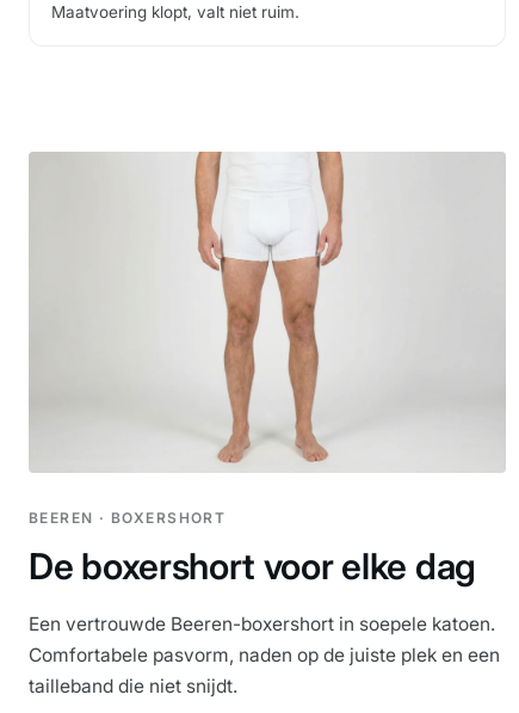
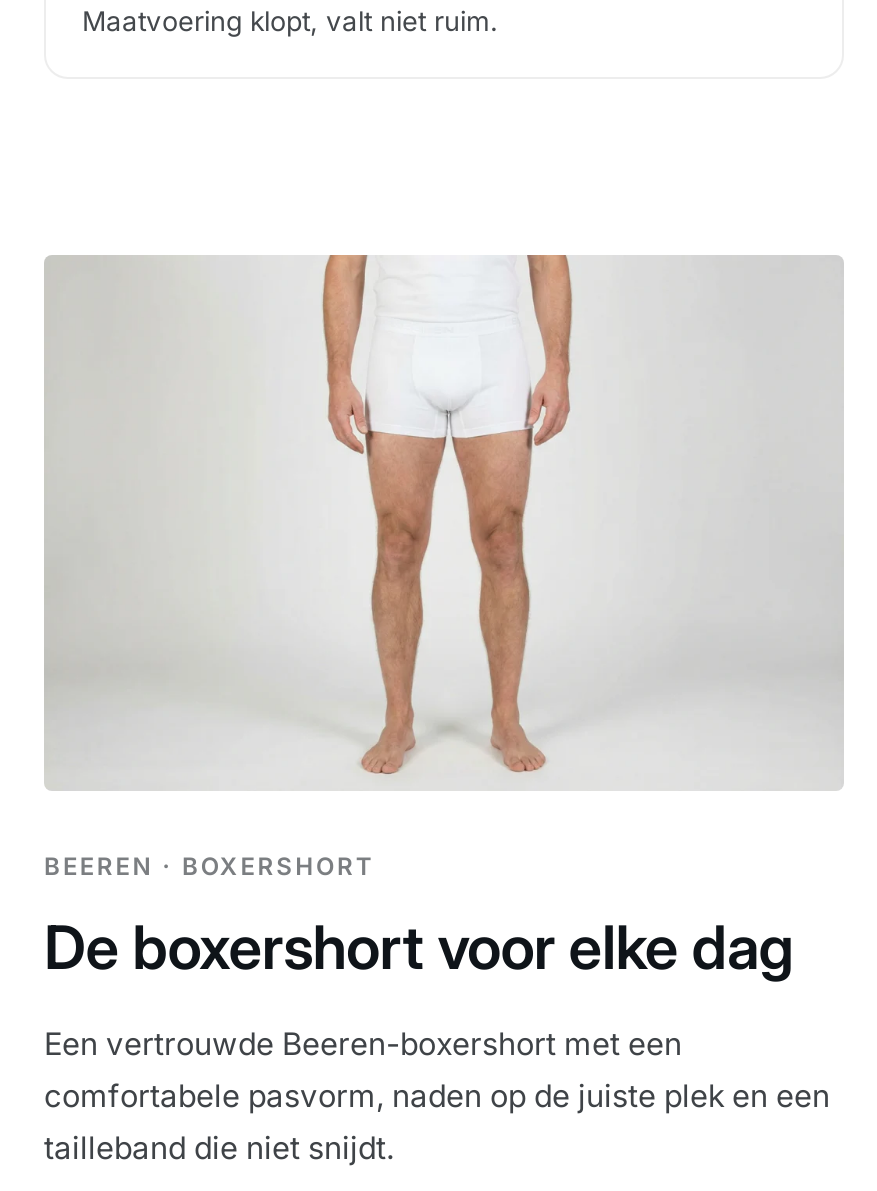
- Een vertrouwde Beeren-boxershort in soepele katoen.
- Comfortabele pasvorm, naden op de juiste plek en een
+ Een vertrouwde Beeren-boxershort met een
+ comfortabele pasvorm, naden op de juiste plek en een
